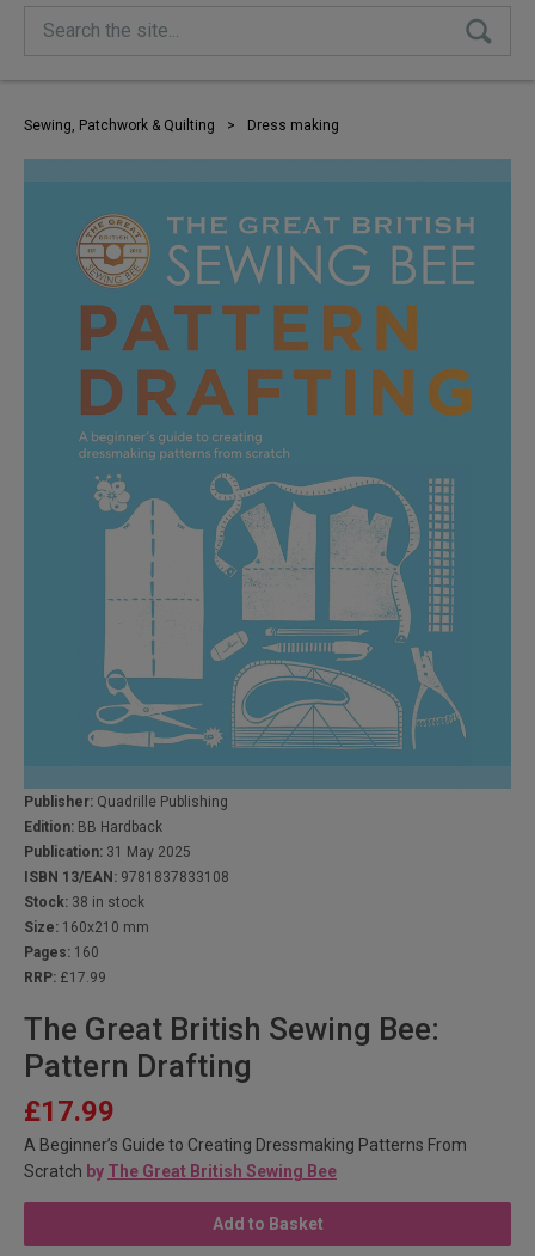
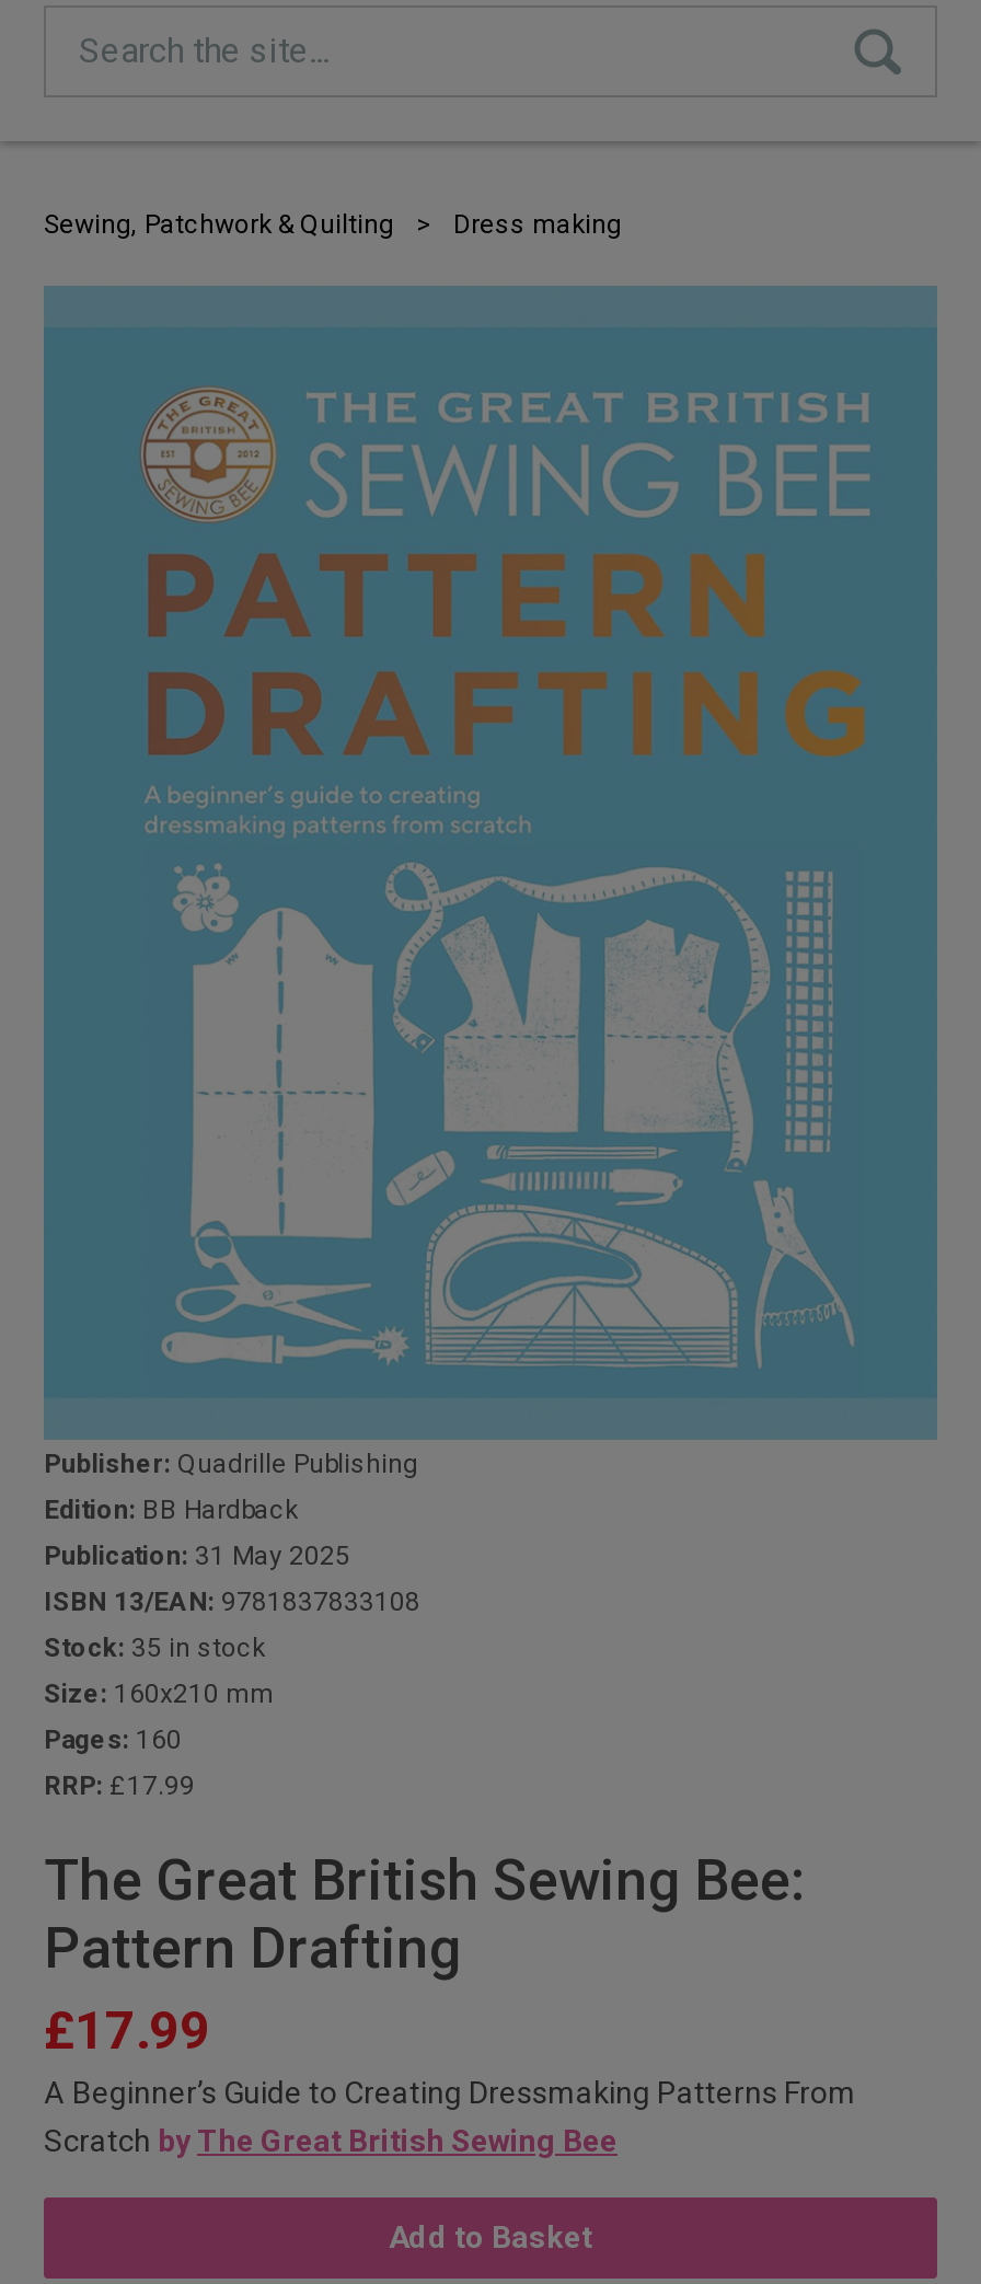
- Stock: 38 in stock
+ Stock: 35 in stock
